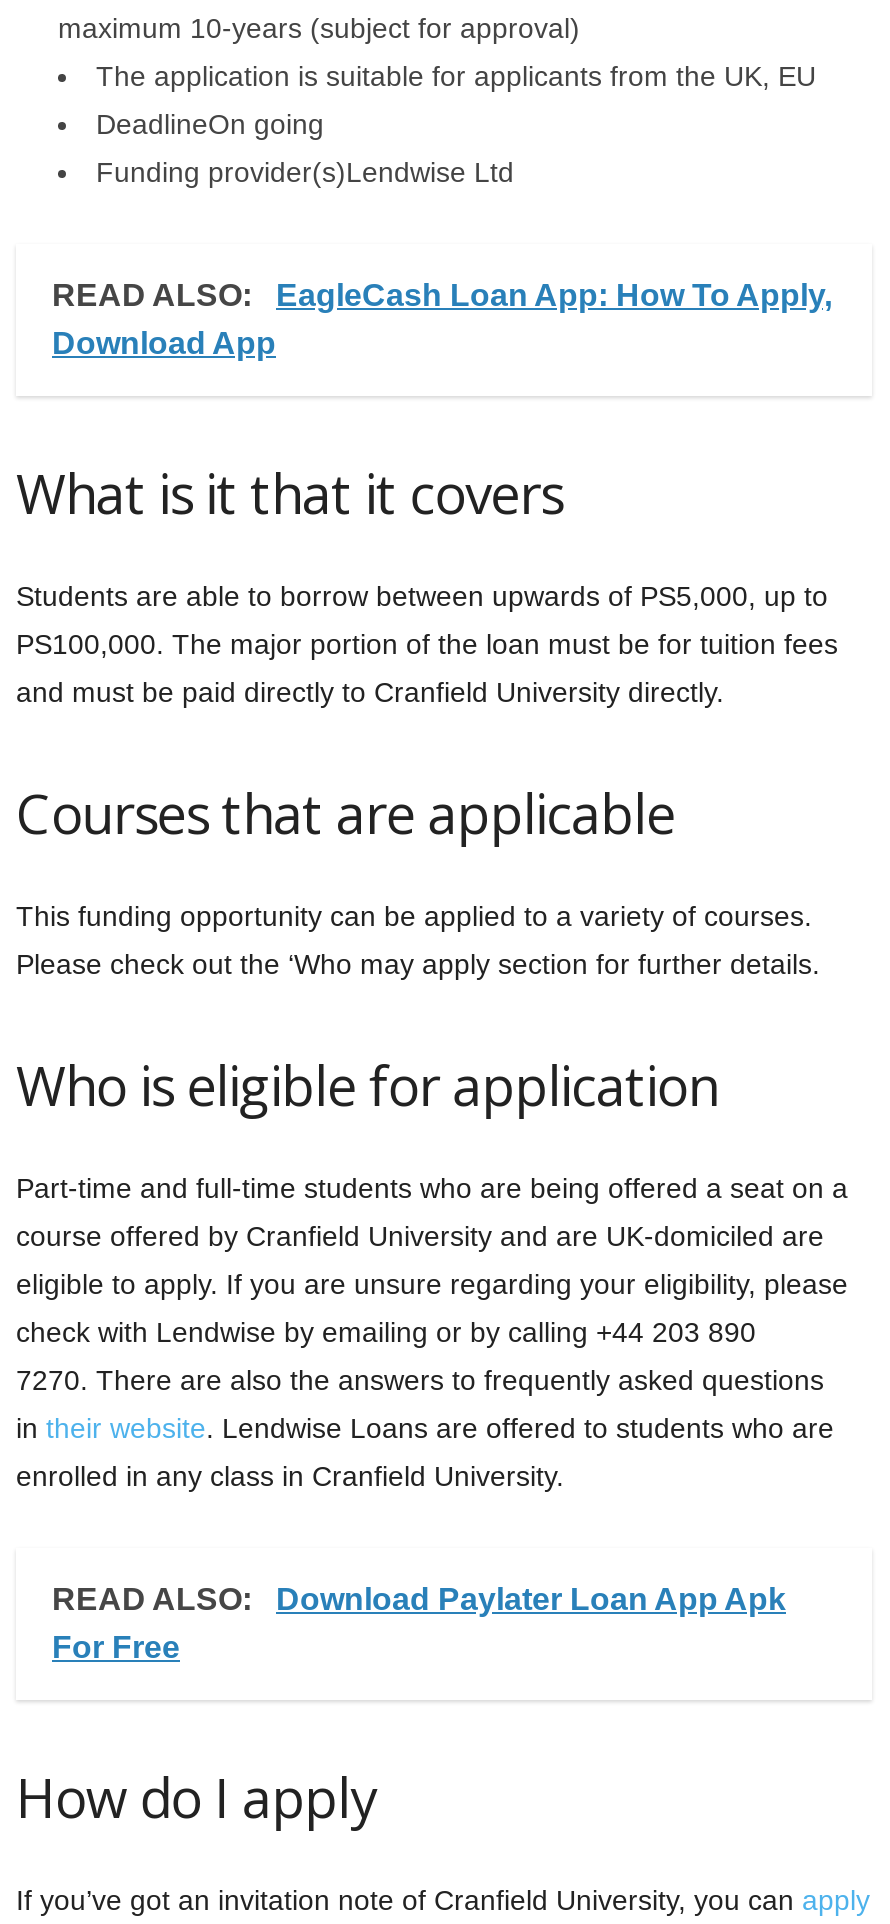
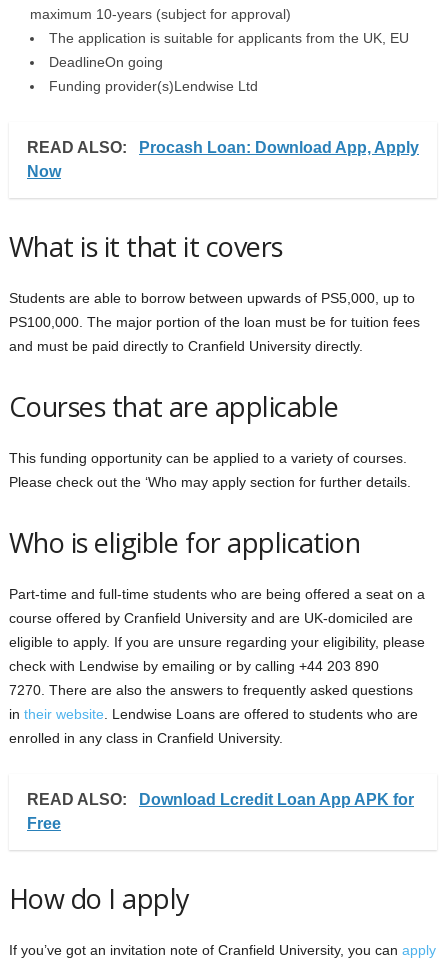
- READ ALSO: EagleCash Loan App: How To Apply,
- Download App
+ READ ALSO: Procash Loan: Download App, Apply
+ Now

- READ ALSO: Download Paylater Loan App Apk
- For Free
+ READ ALSO: Download Lcredit Loan App APK for
+ Free
